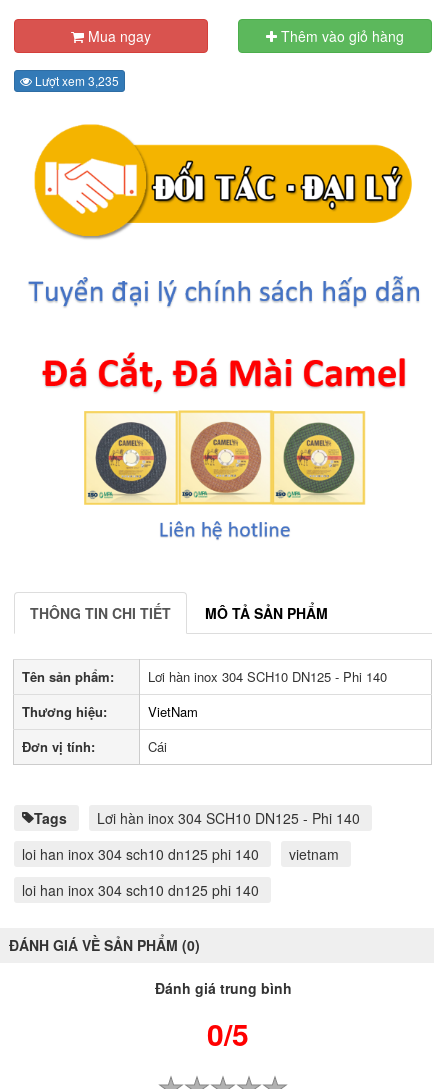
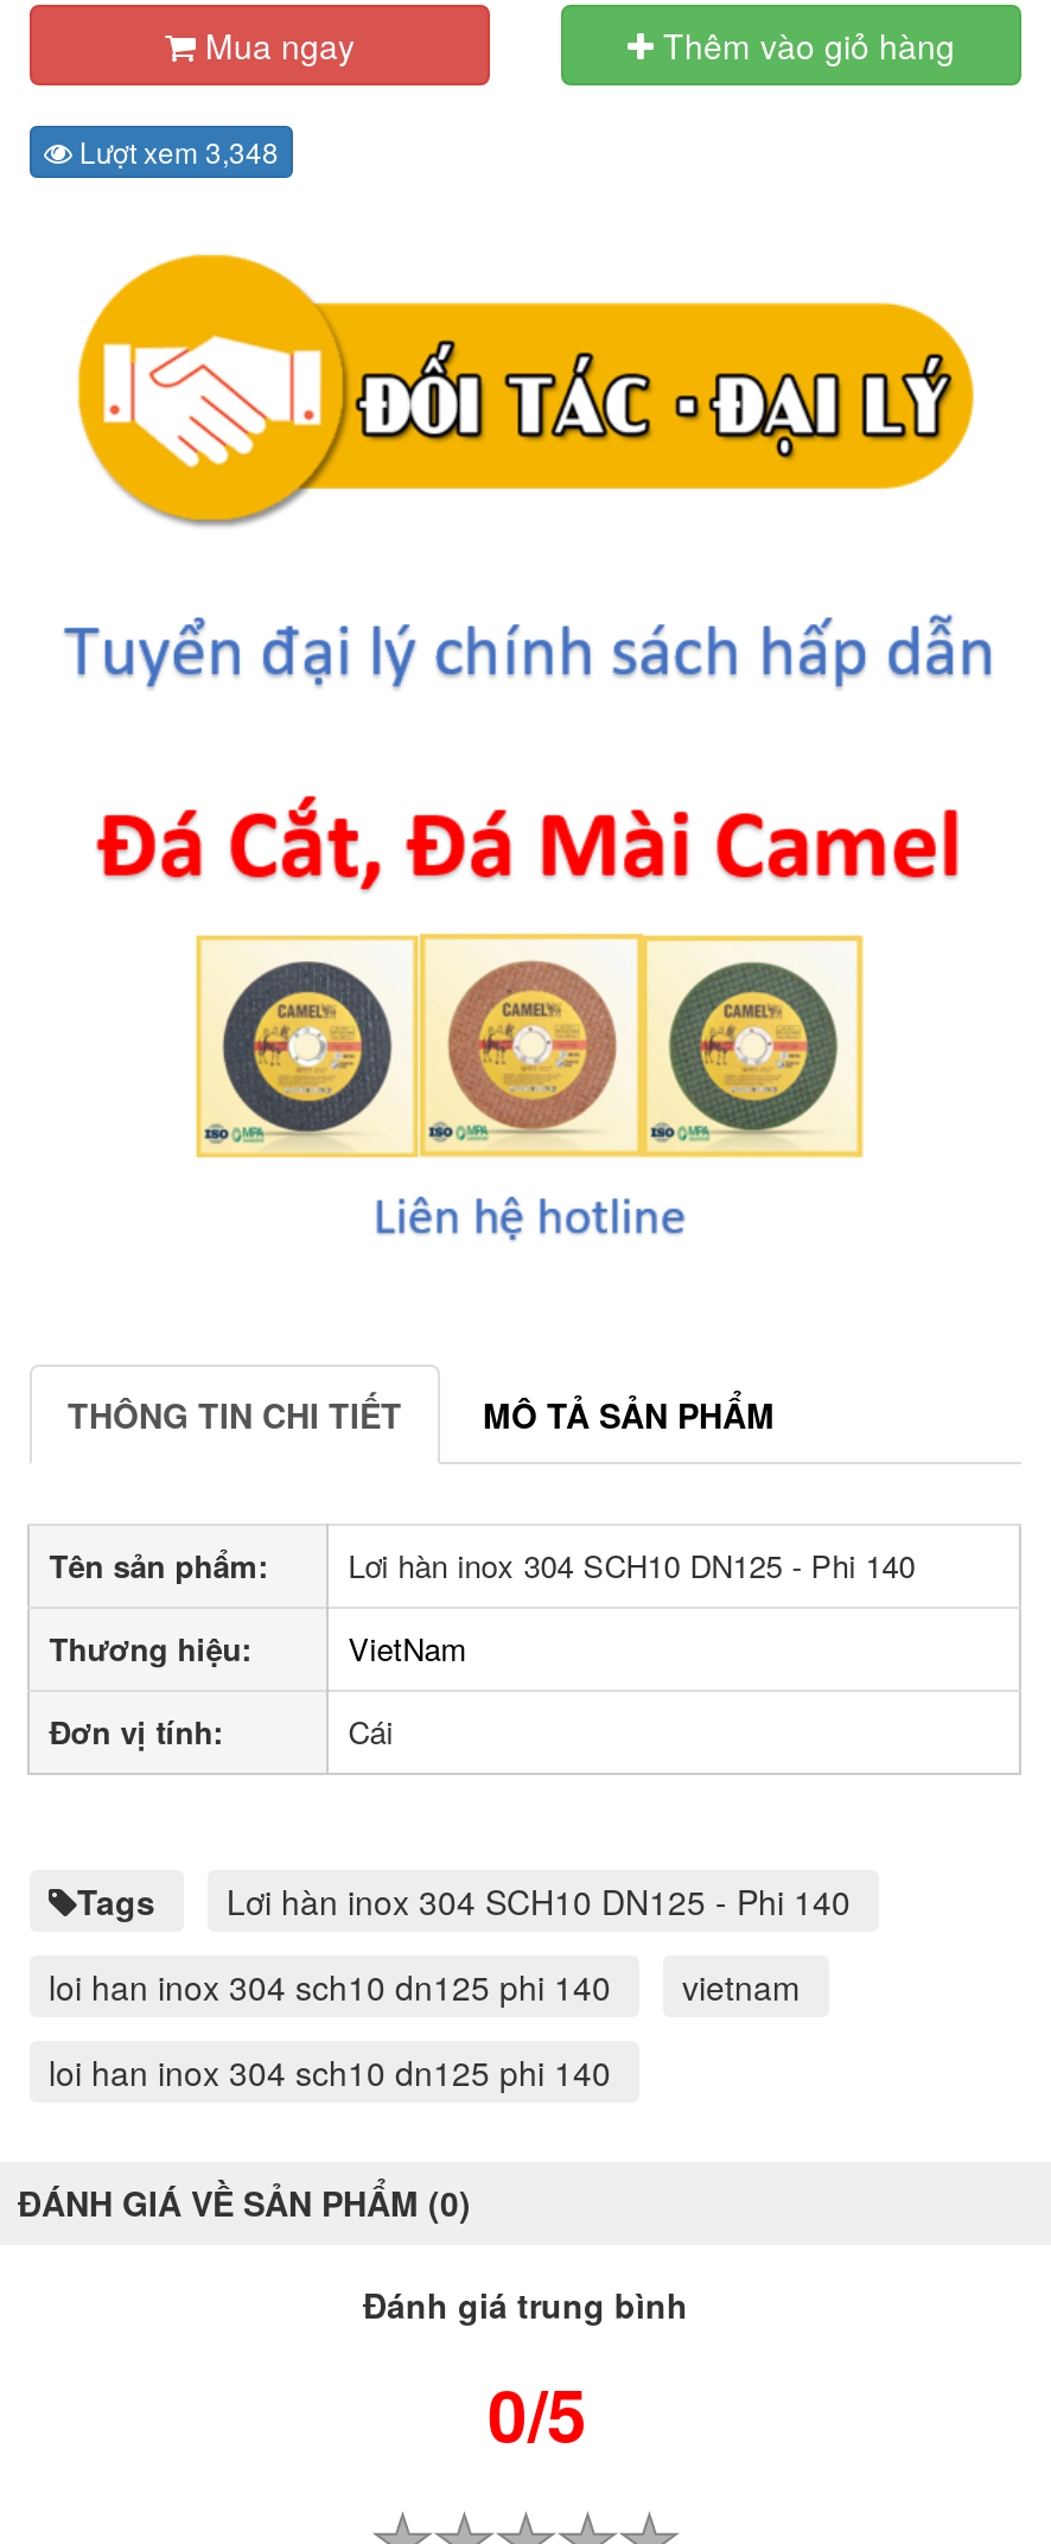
- Lượt xem 3,235
+ Lượt xem 3,348
